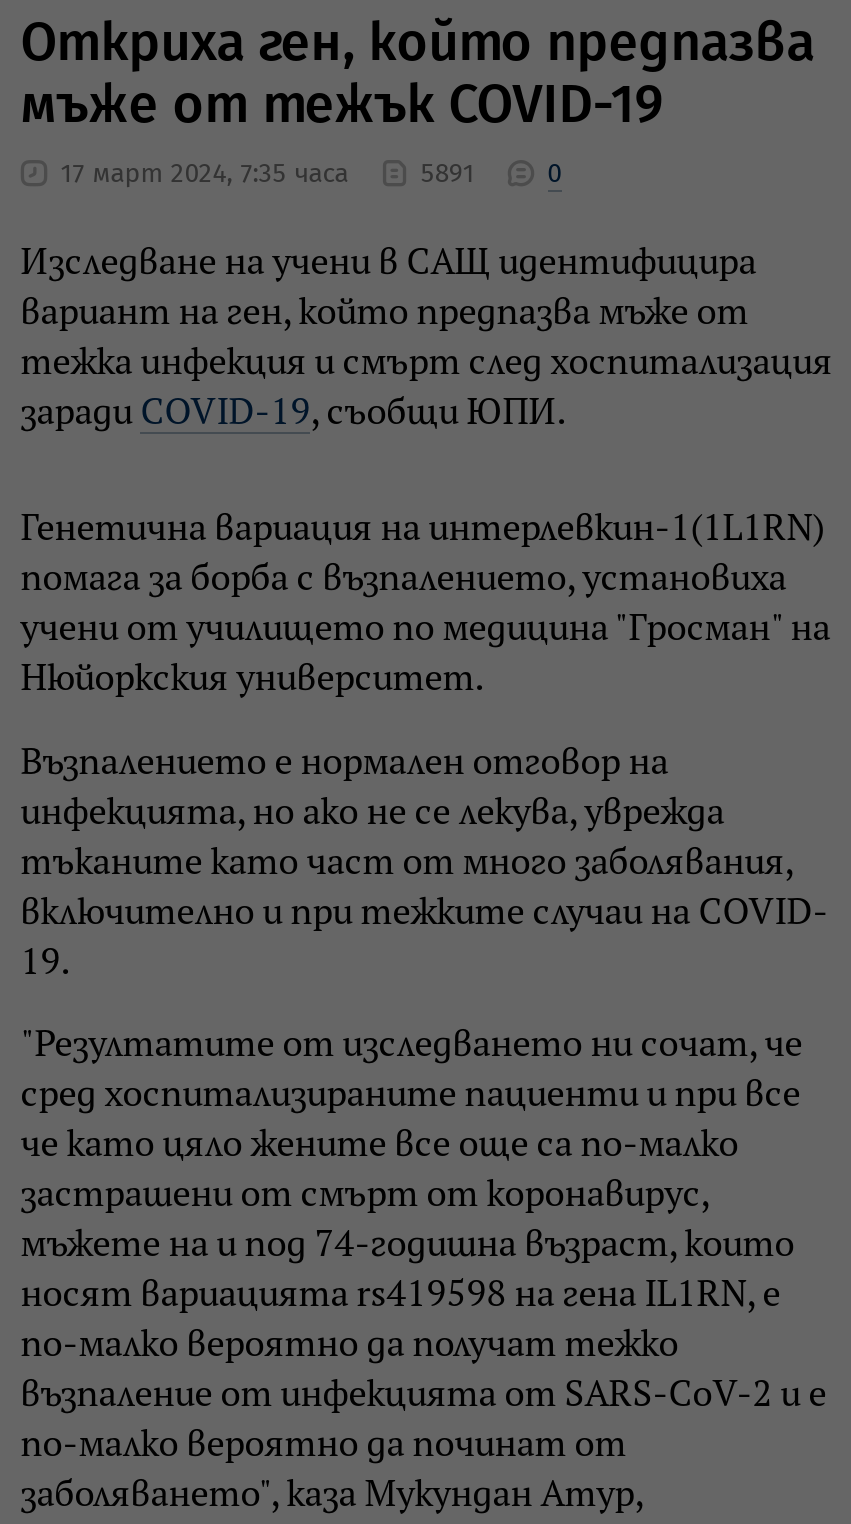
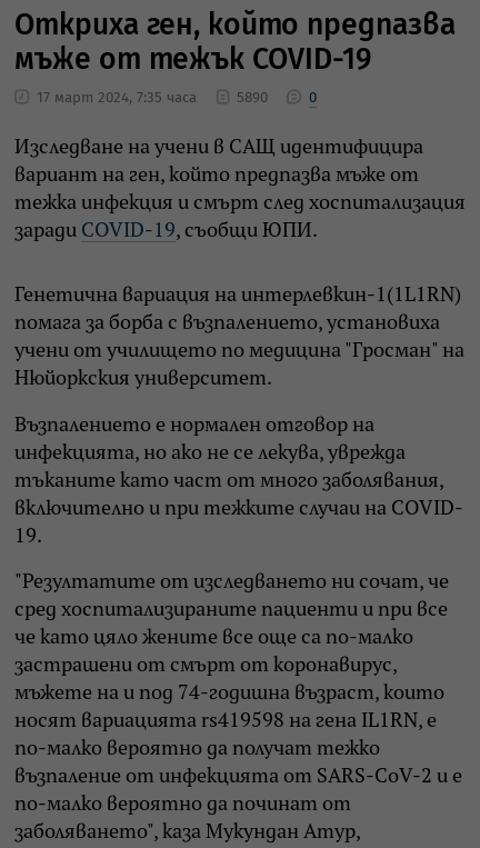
- 5891
+ 5890
